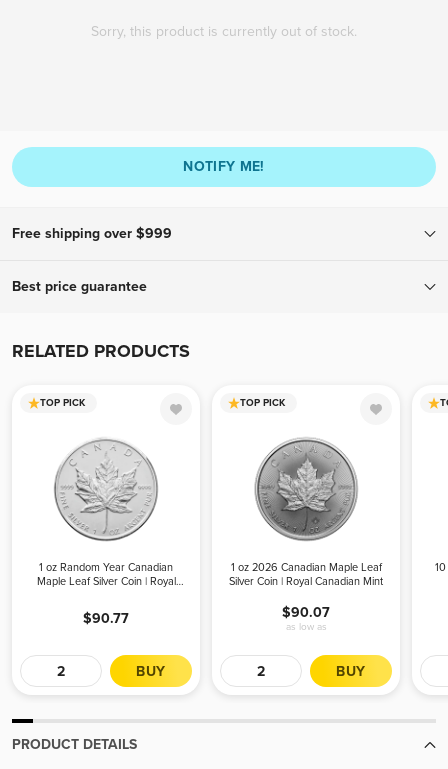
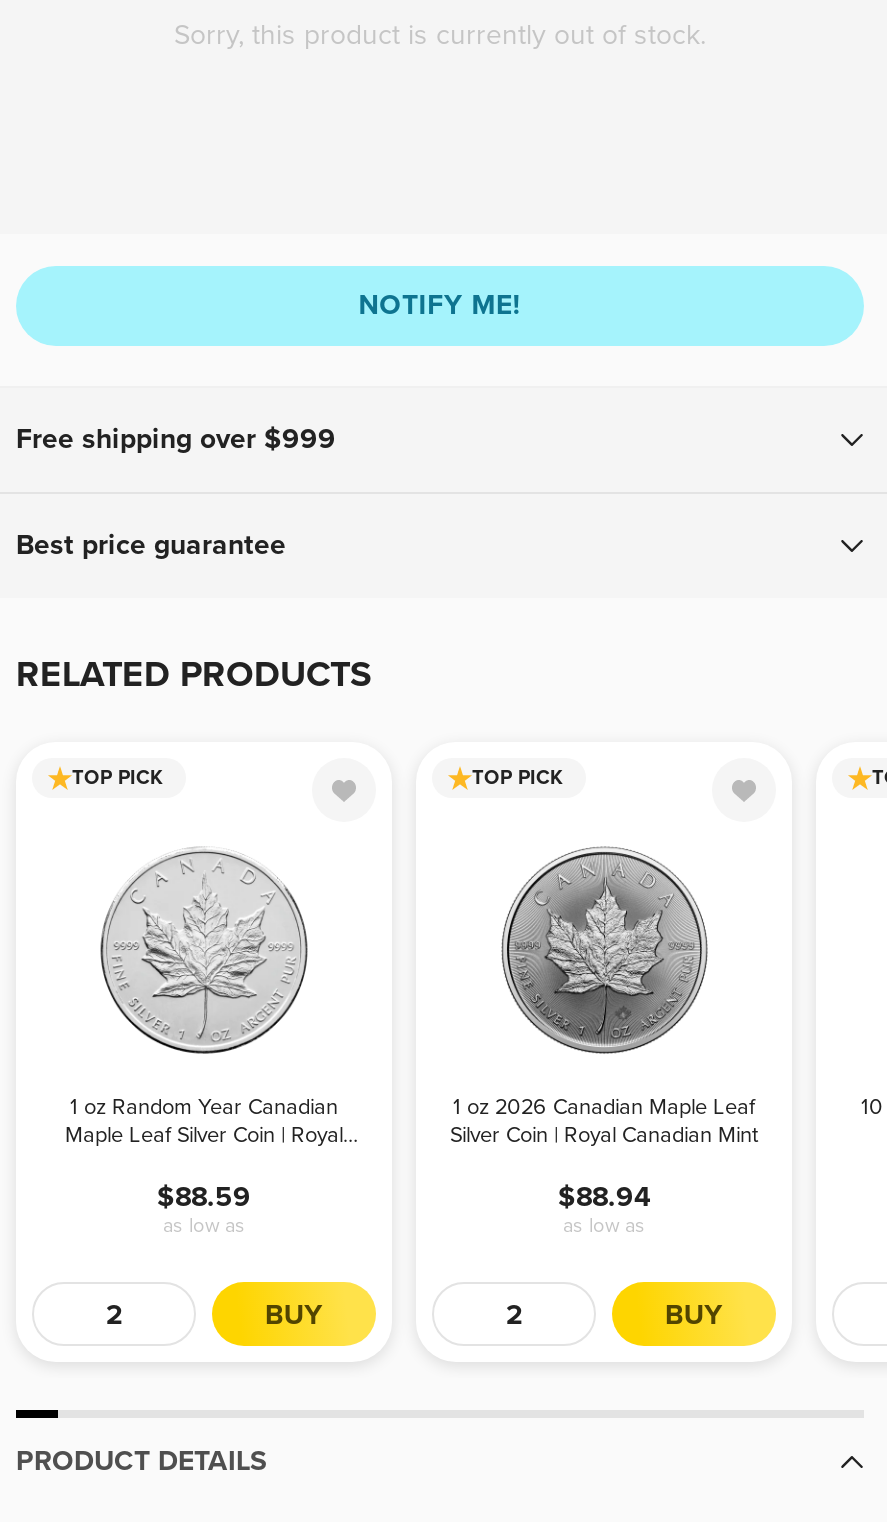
- $90.07
+ $88.94

- $90.77
+ $88.59
+ as low as
